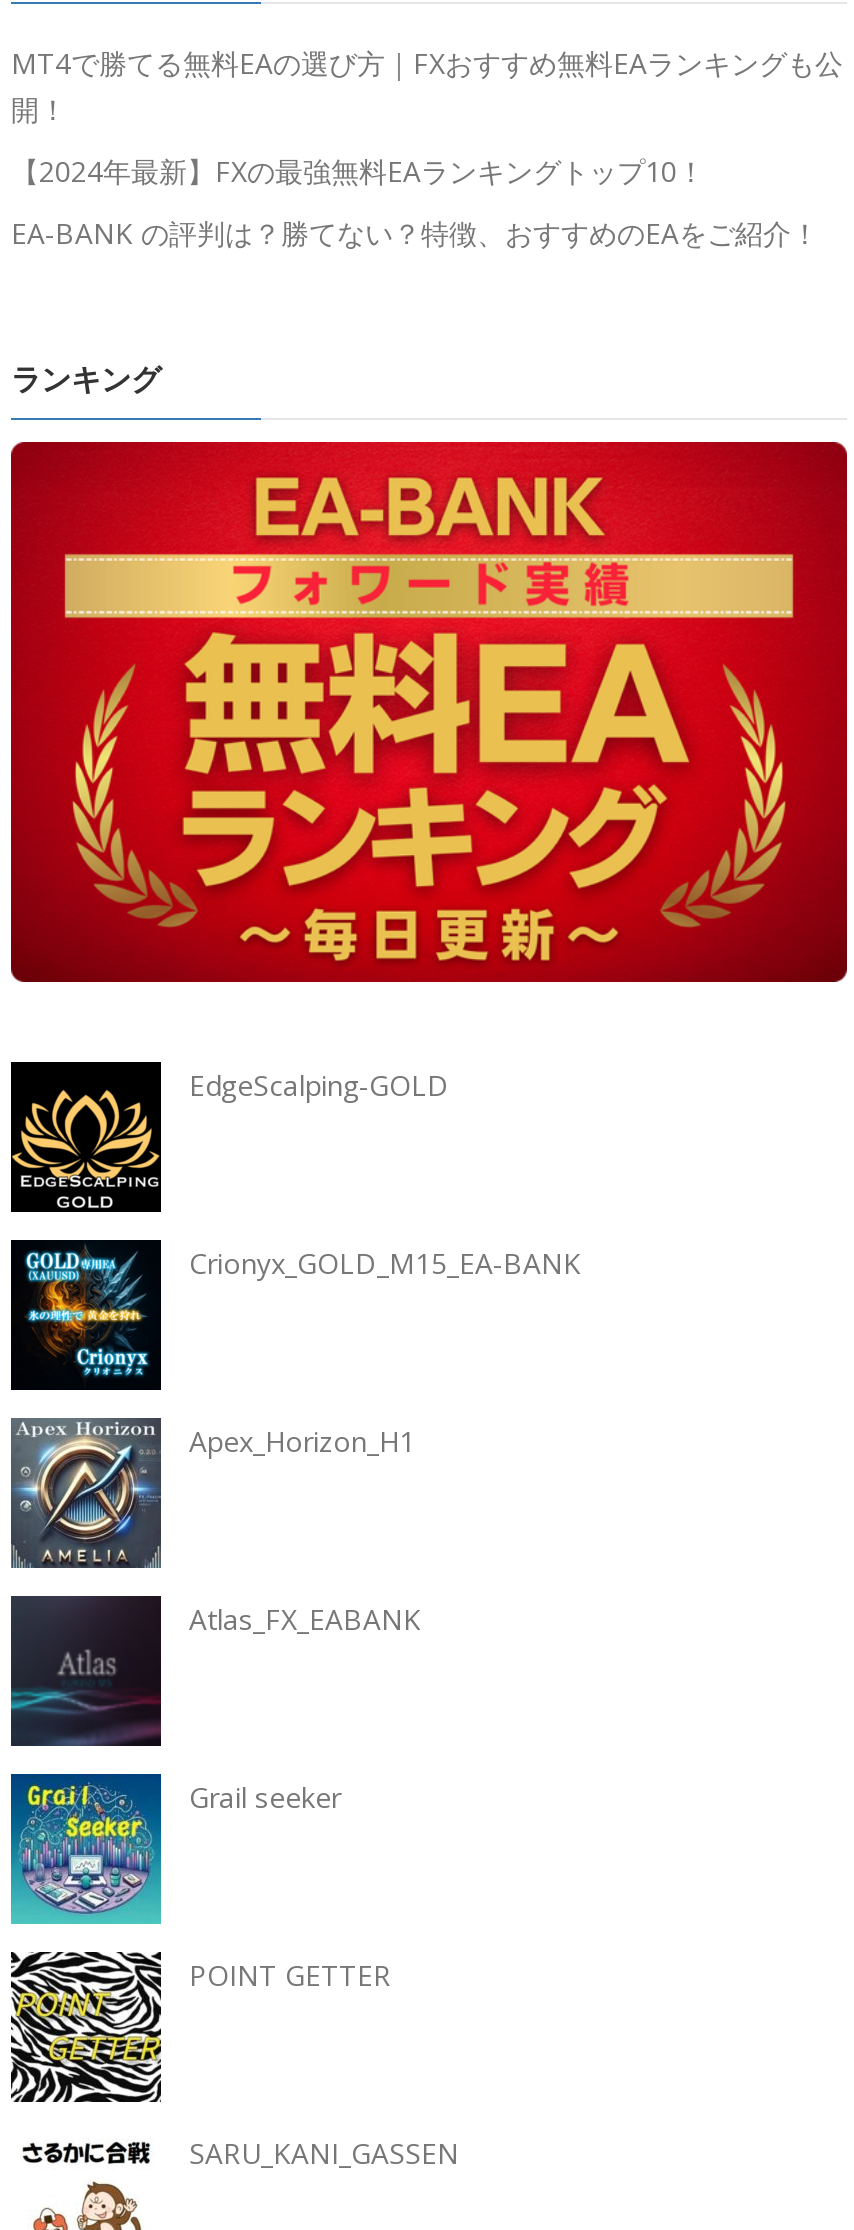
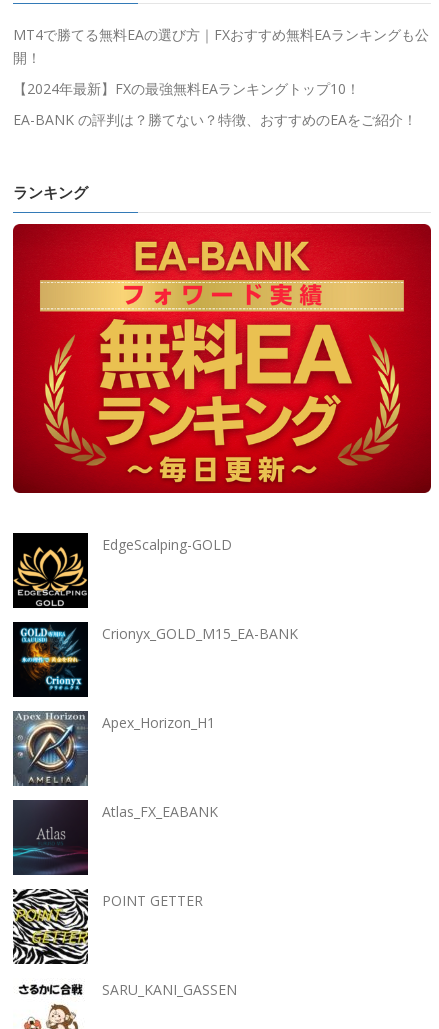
- [image]
- Grail seeker
